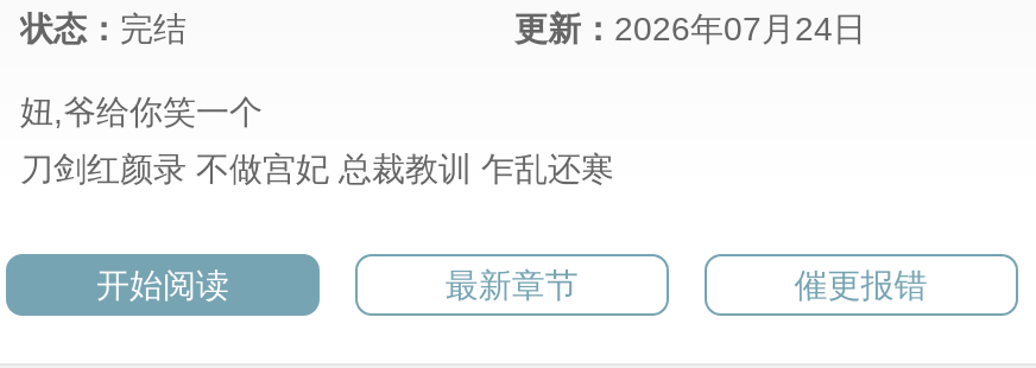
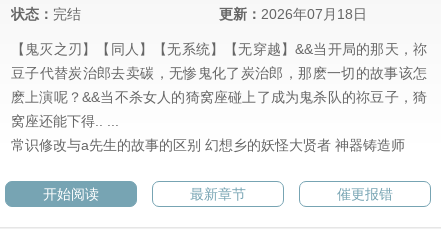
- 更新：2026年07月24日
- 妞,爷给你笑一个
- 刀剑红颜录 不做宫妃 总裁教训 乍乱还寒
+ 更新：2026年07月18日
+ 【鬼灭之刃】【同人】【无系统】【无穿越】&&当开局的那天，祢
+ 豆子代替炭治郎去卖碳，无惨鬼化了炭治郎，那麽一切的故事该怎
+ 麽上演呢？&&当不杀女人的猗窝座碰上了成为鬼杀队的祢豆子，猗
+ 窝座还能下得.. ...
+ 常识修改与a先生的故事的区别 幻想乡的妖怪大贤者 神器铸造师
